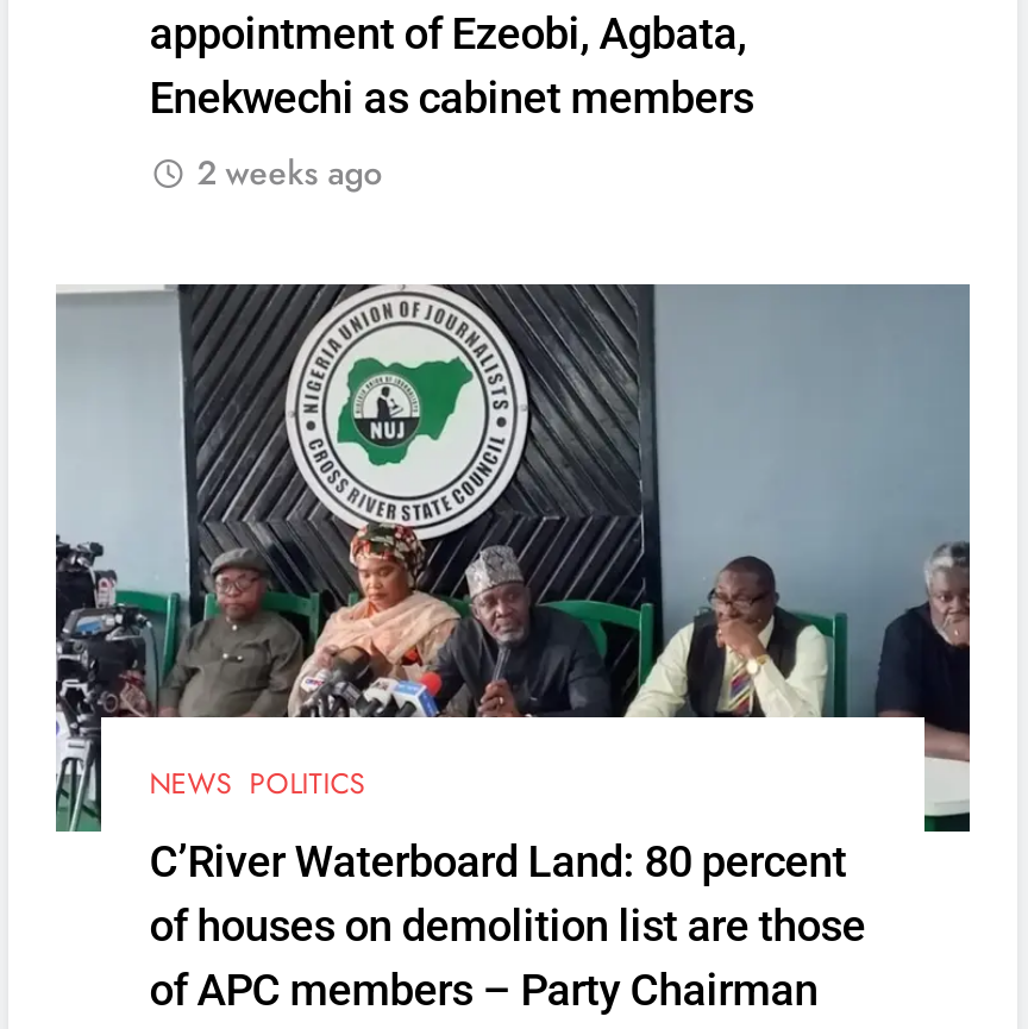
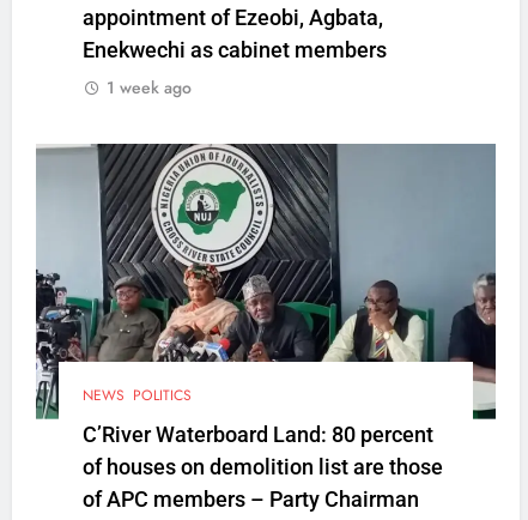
- 2 weeks ago
+ 1 week ago
